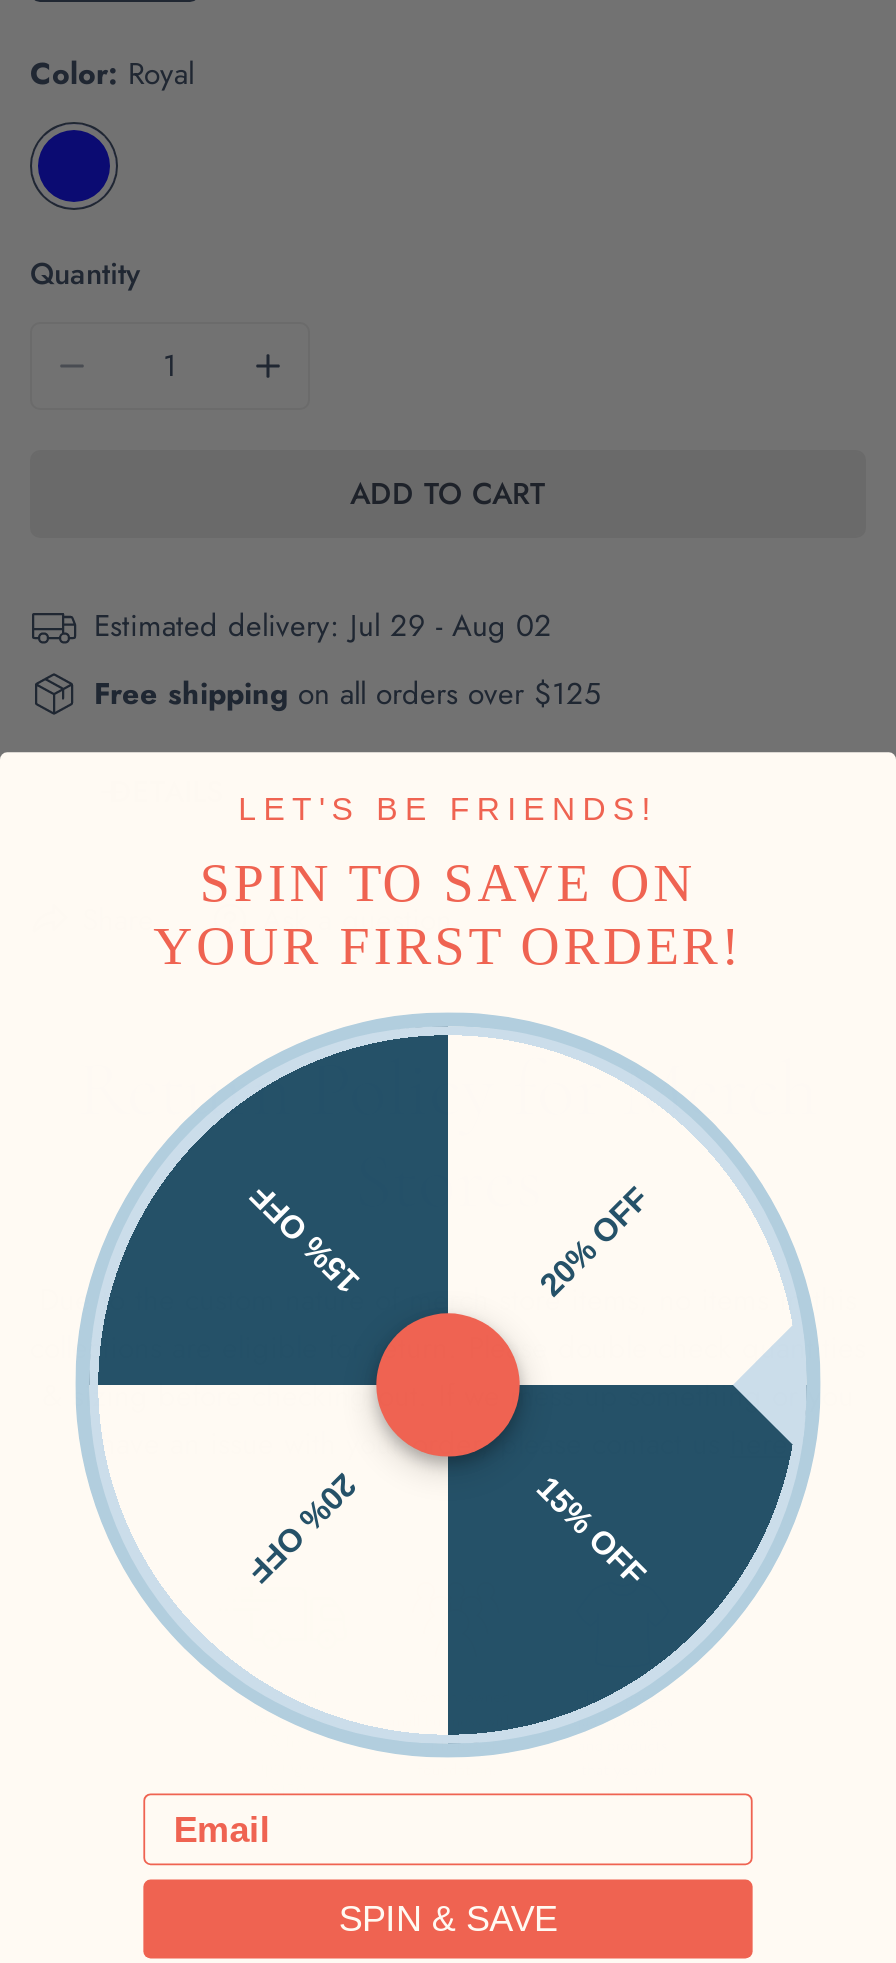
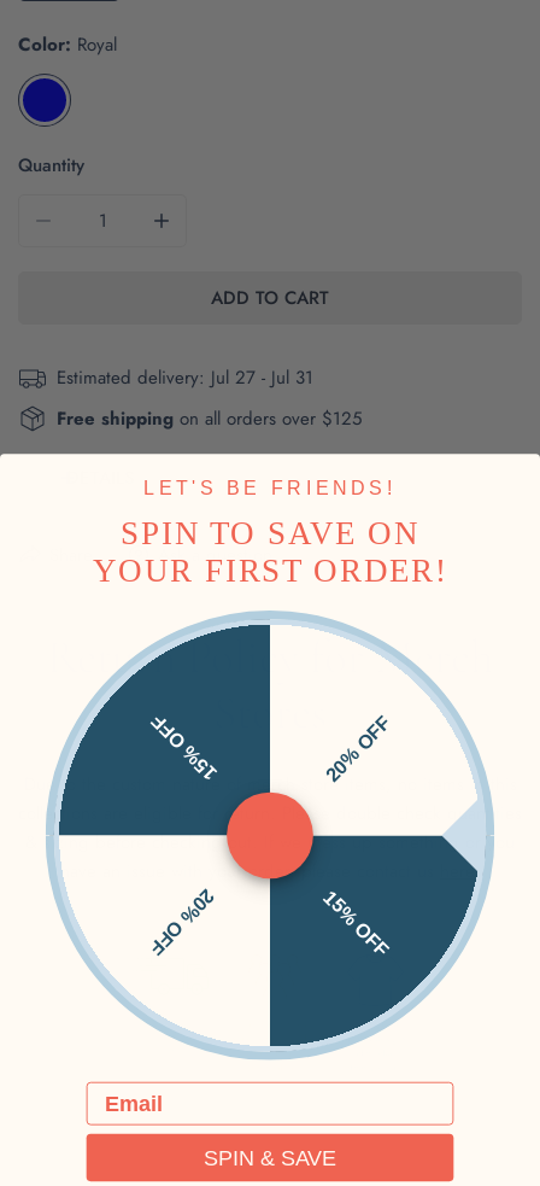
- Estimated delivery: Jul 29 - Aug 02
+ Estimated delivery: Jul 27 - Jul 31
